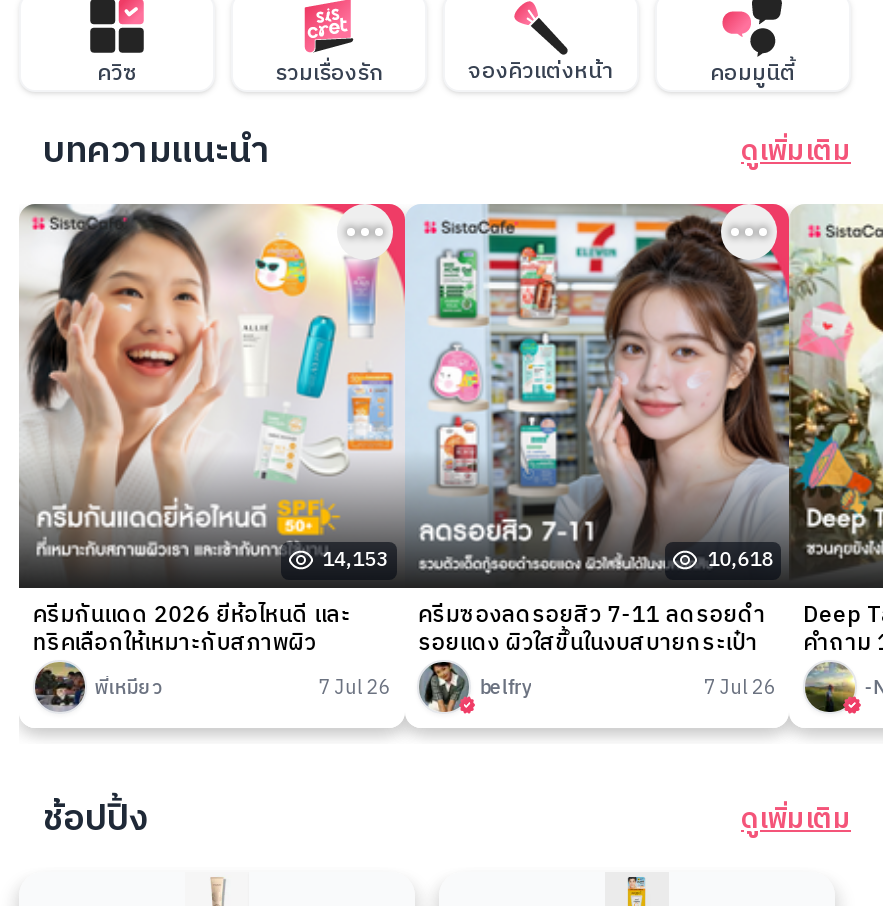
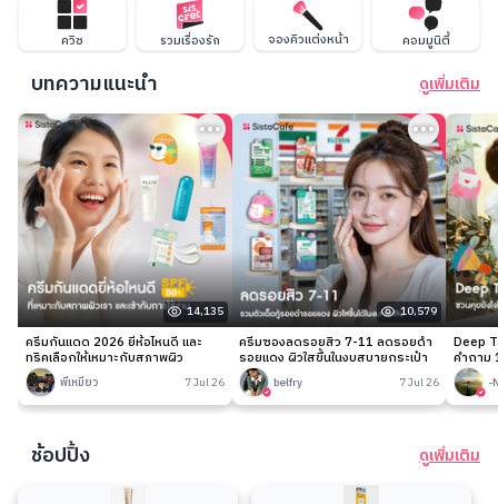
- 14,153
+ 14,135

- 10,618
+ 10,579
